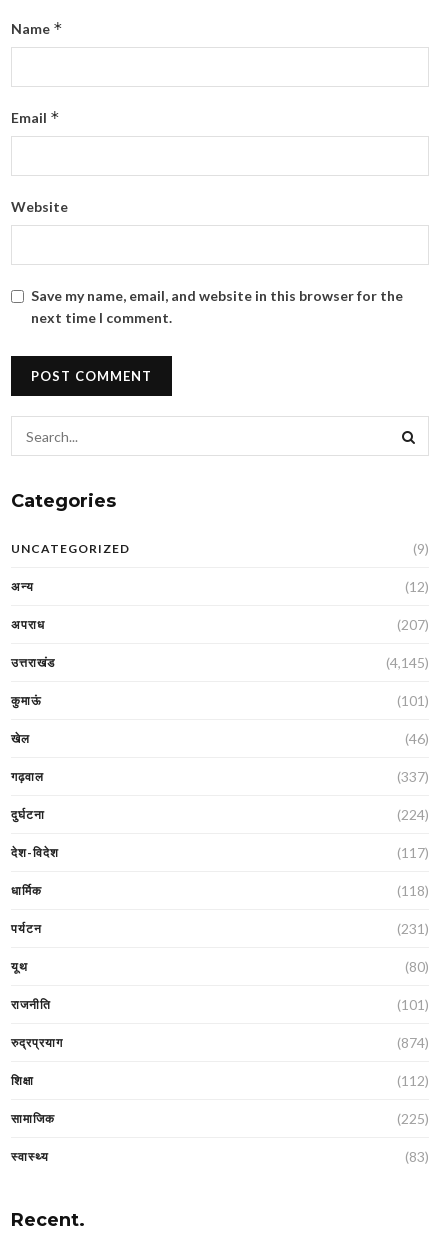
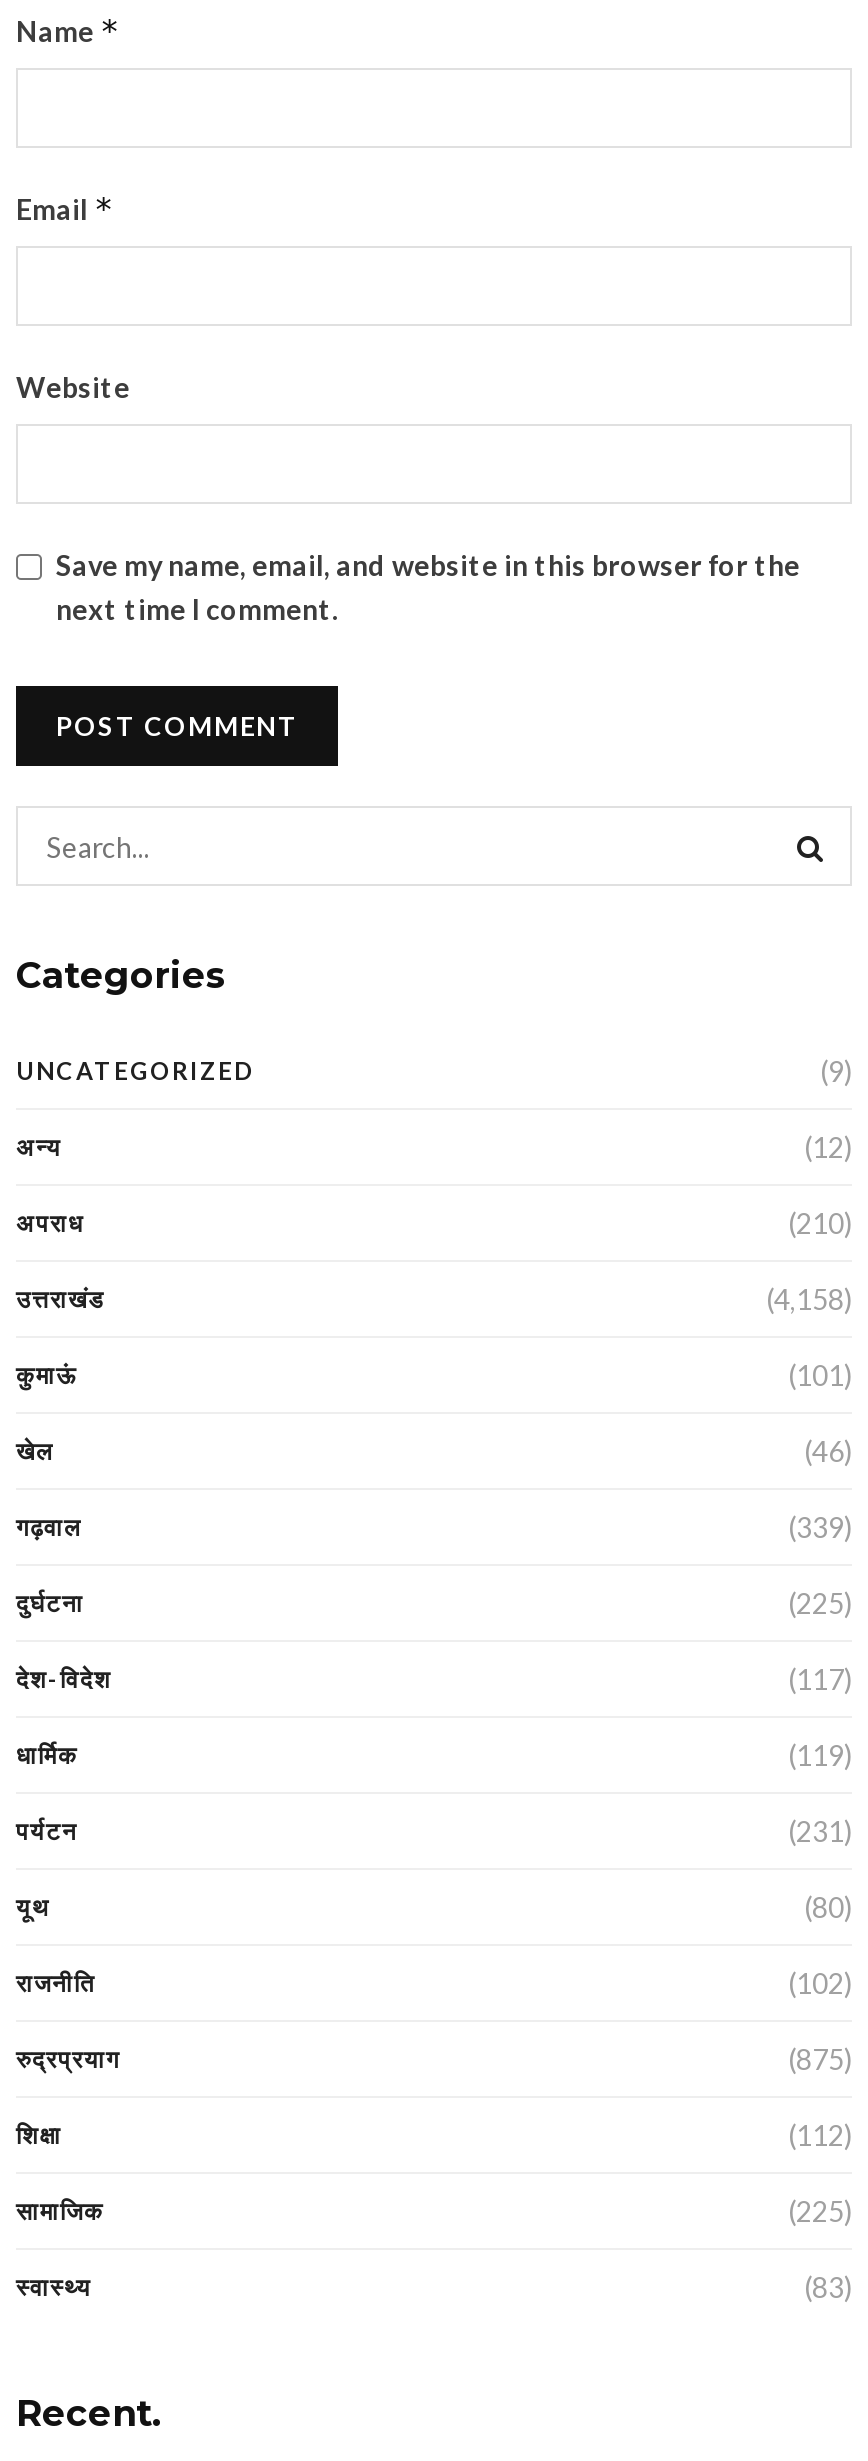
- (207)
+ (210)

- (4,145)
+ (4,158)

- (337)
+ (339)

- (224)
+ (225)

- (118)
+ (119)

- (101)
+ (102)

- (874)
+ (875)
